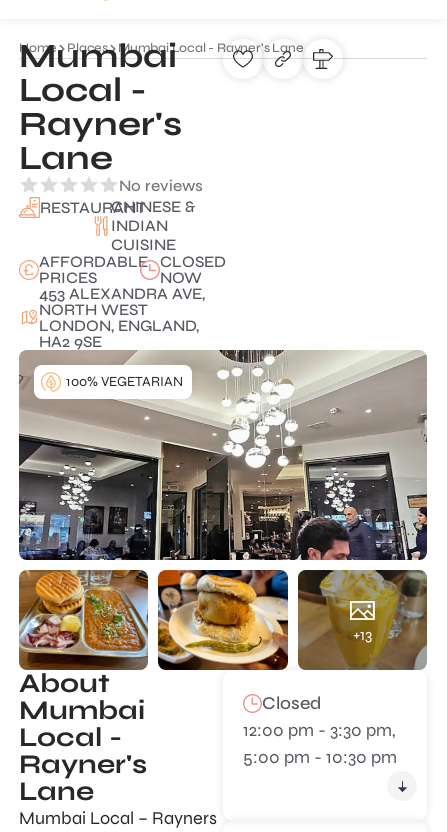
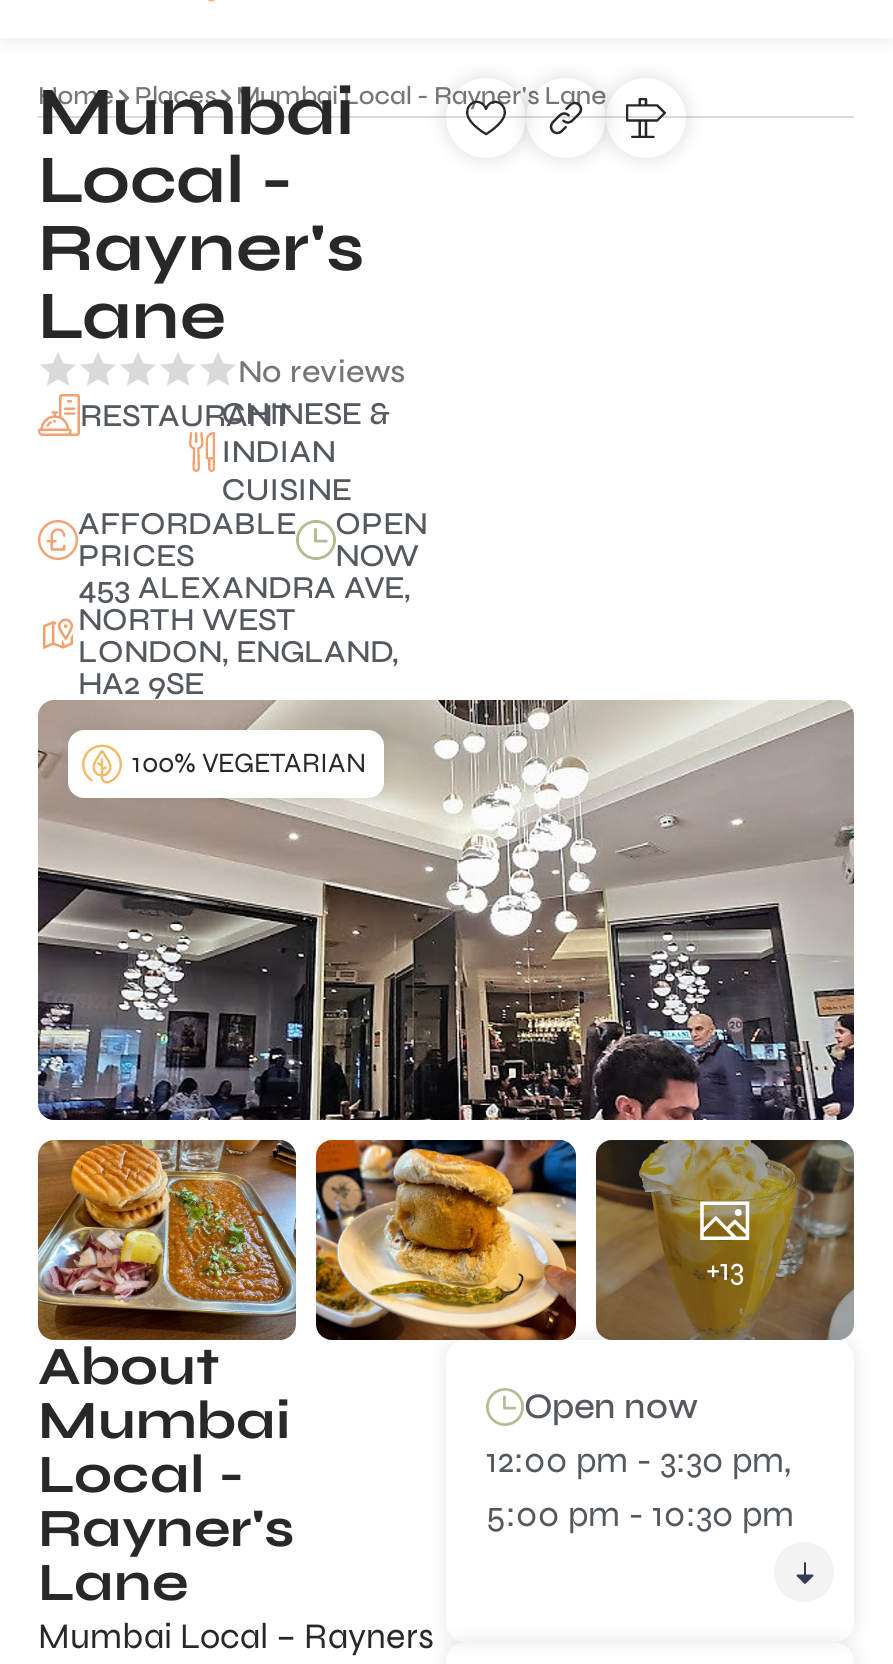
- CLOSED
+ OPEN

- Closed
+ Open now
